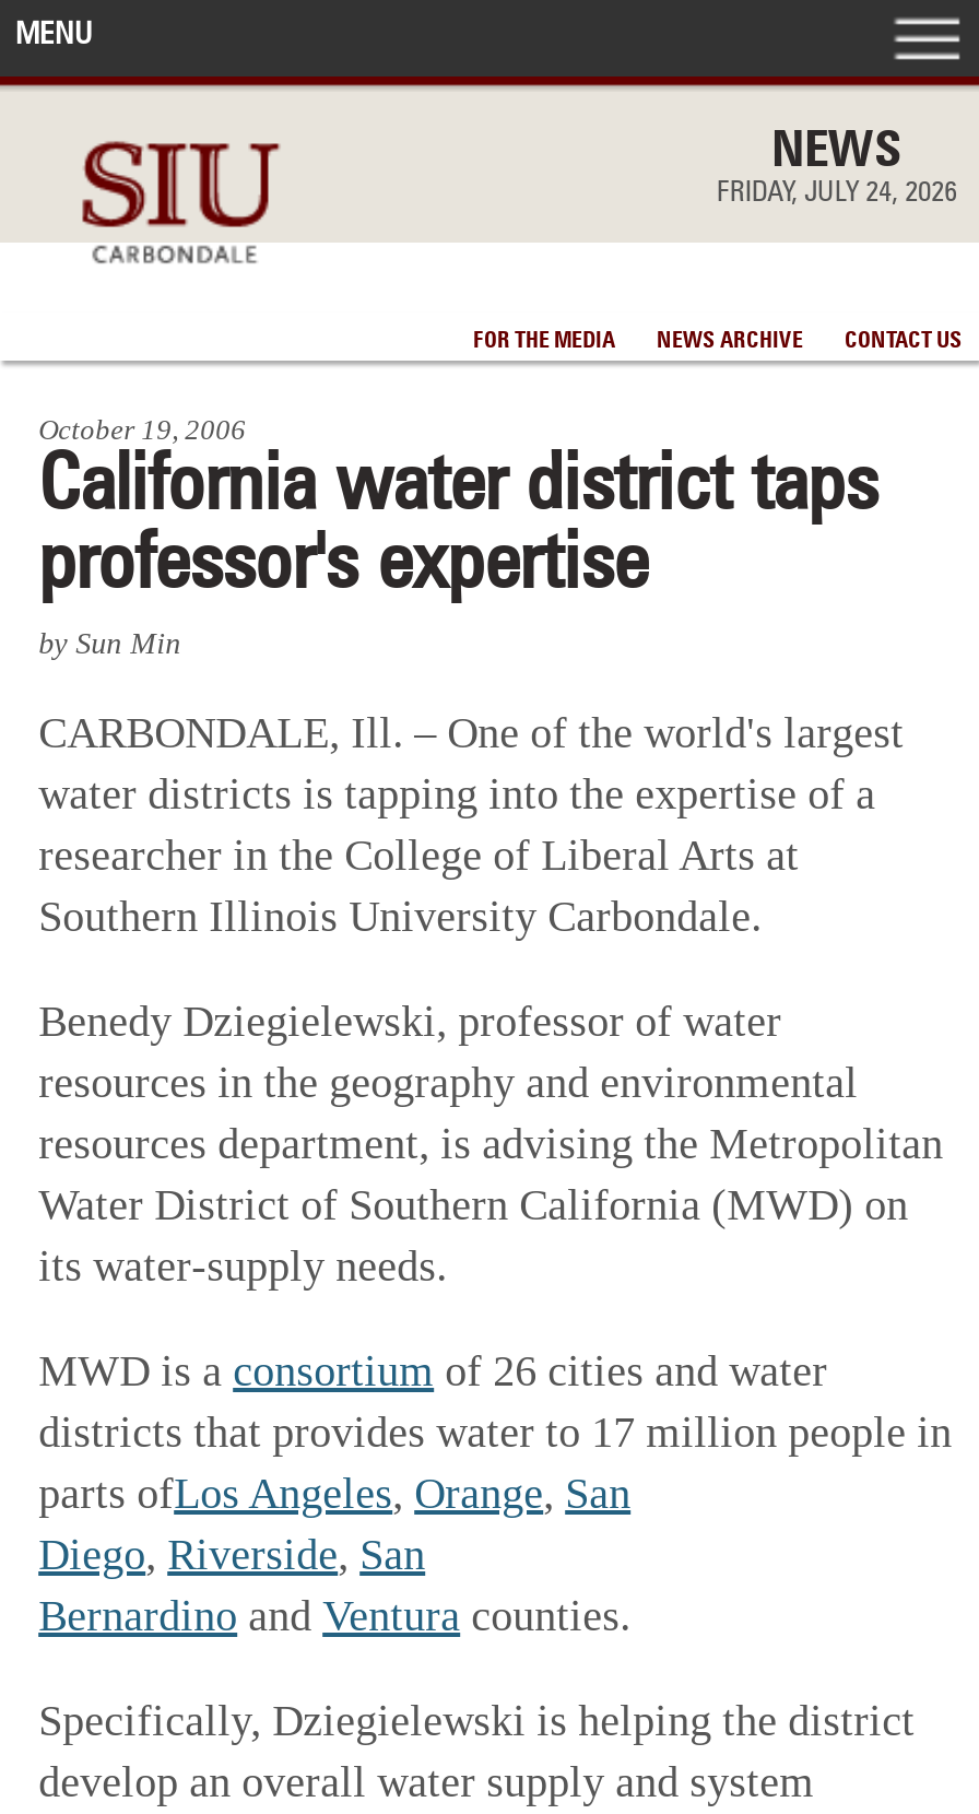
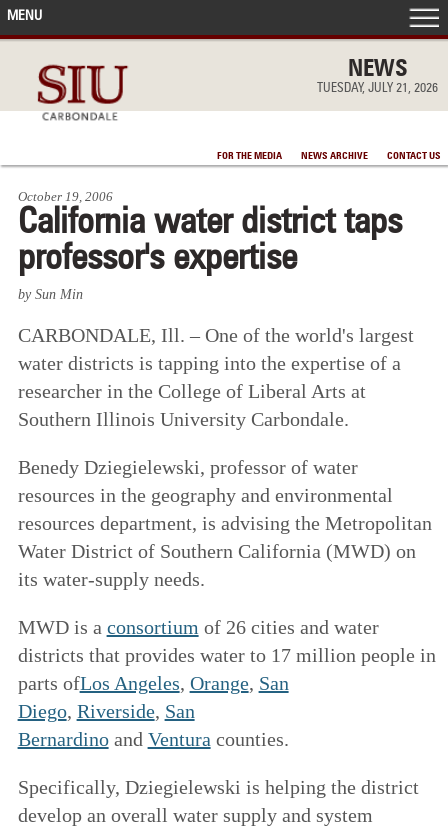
- FRIDAY, JULY 24, 2026
+ TUESDAY, JULY 21, 2026
